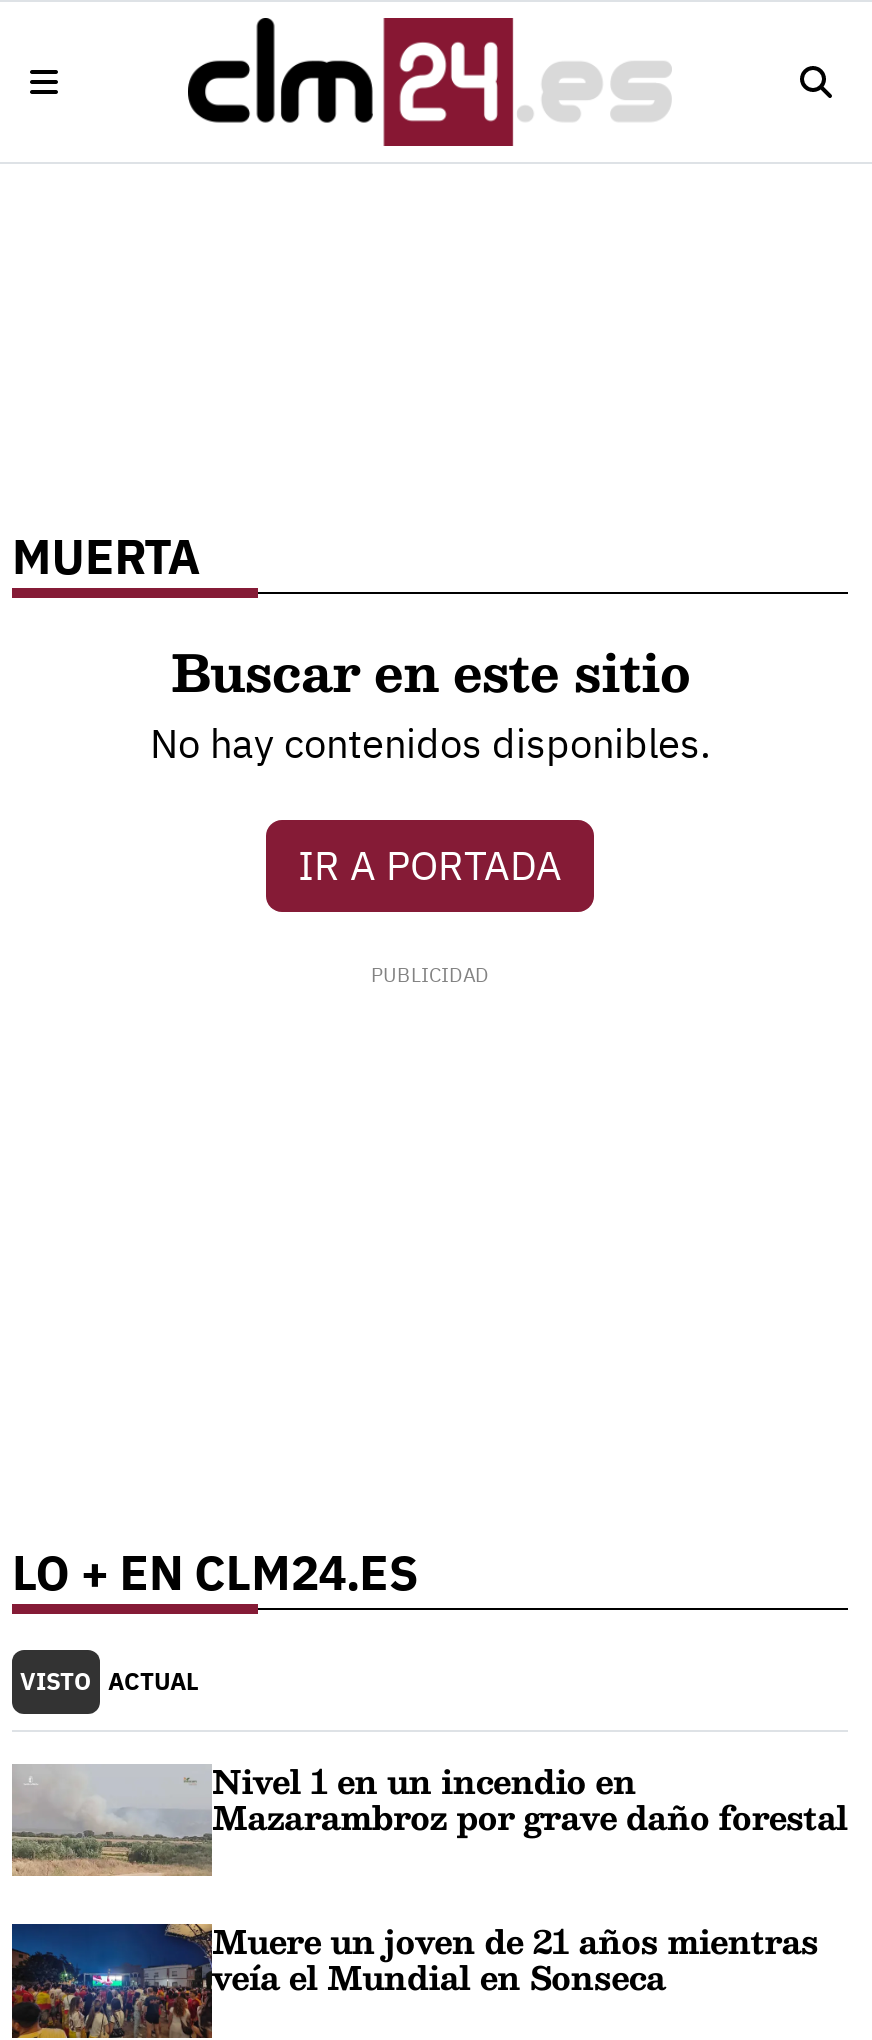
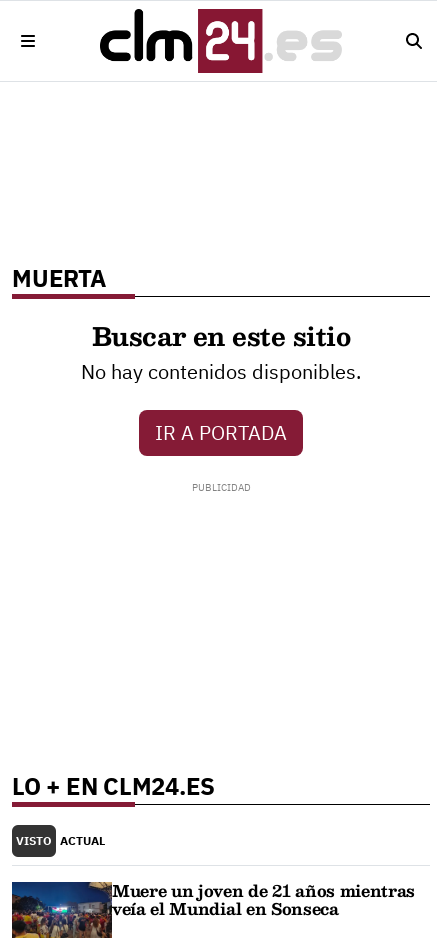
- [image]
- Nivel 1 en un incendio en
- Mazarambroz por grave daño forestal
